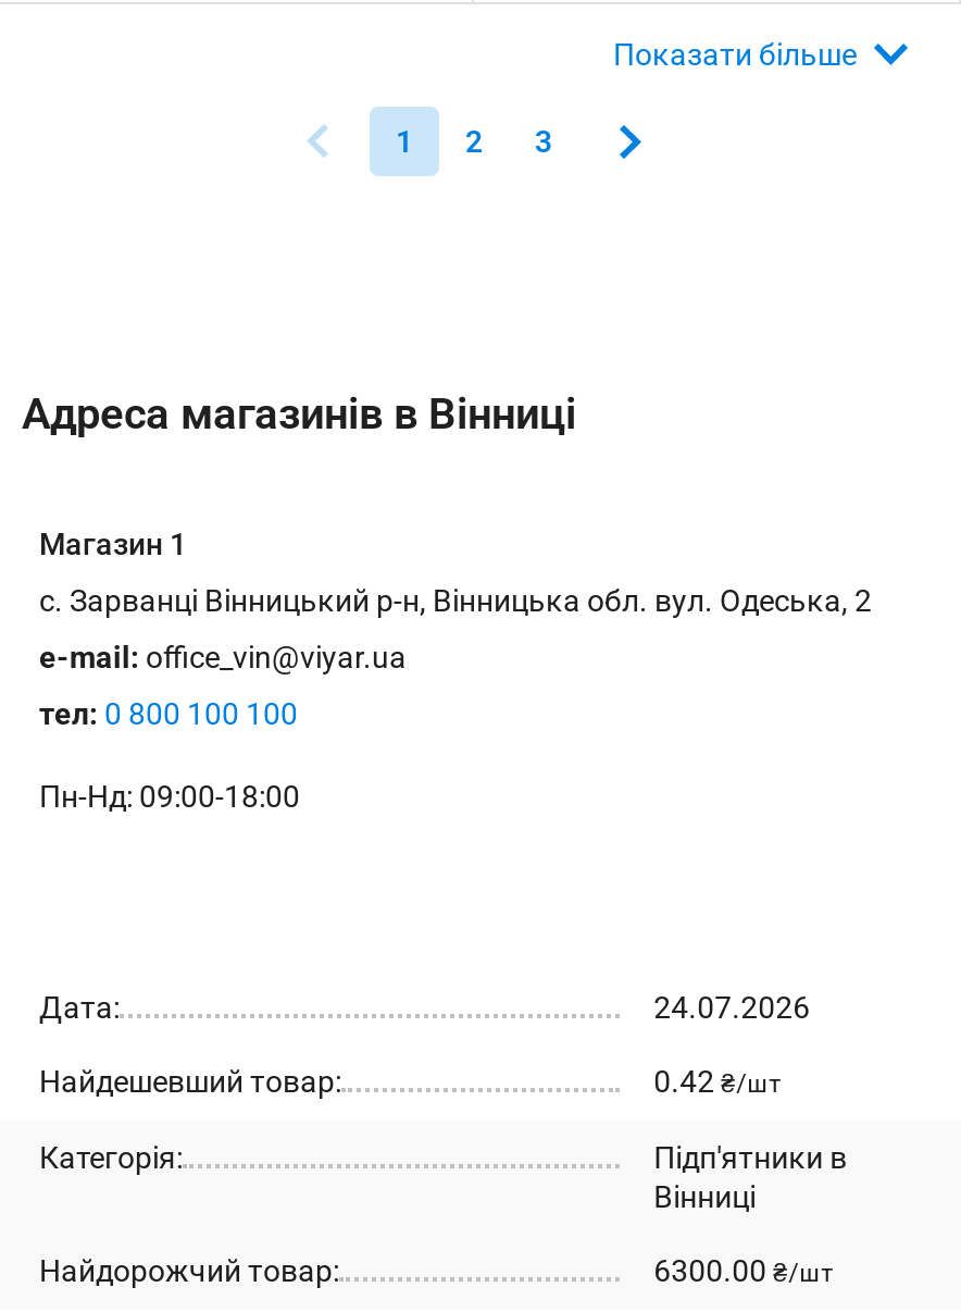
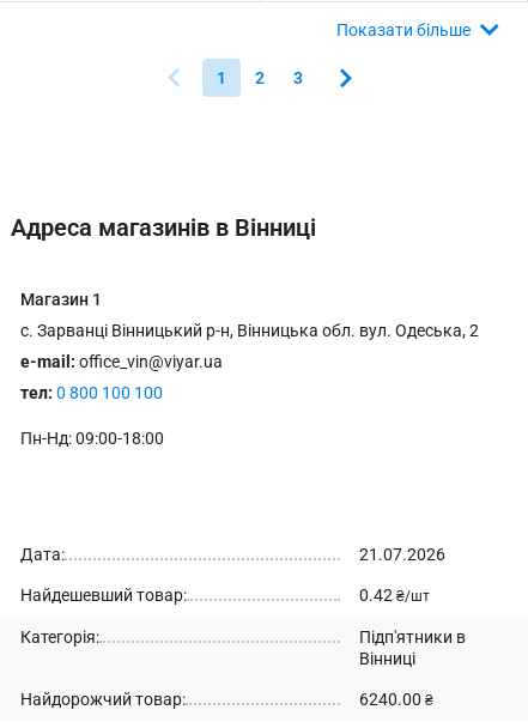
- 24.07.2026
+ 21.07.2026

- 6300.00 ₴/шт
+ 6240.00 ₴
